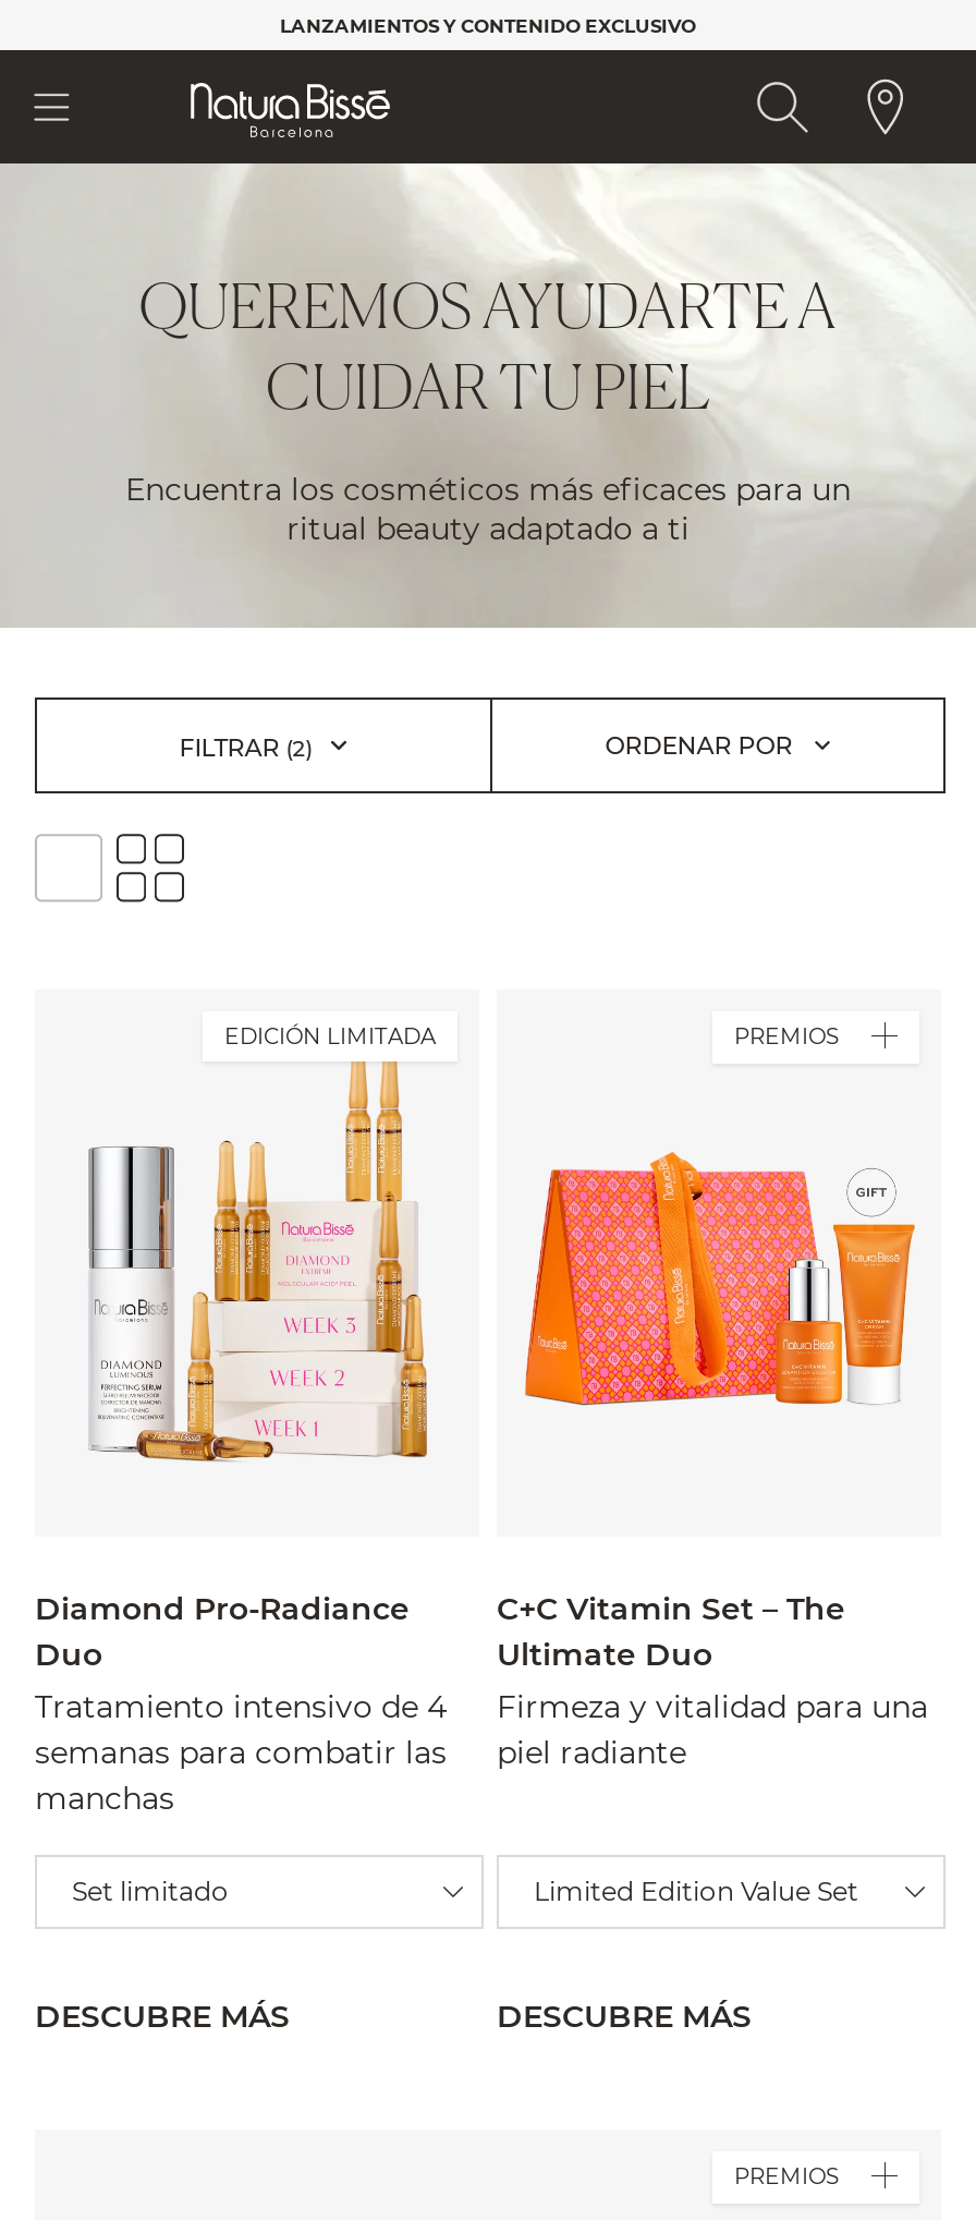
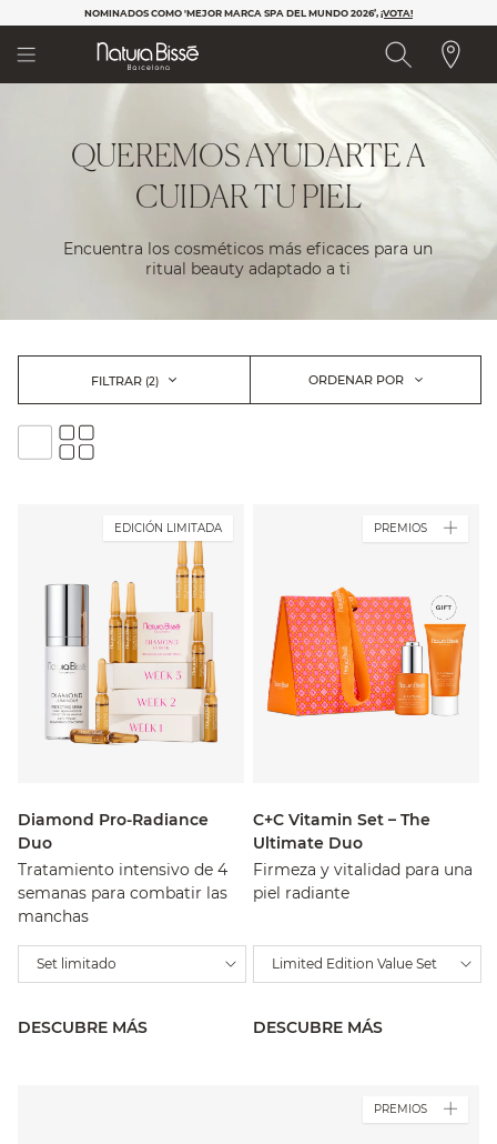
- LANZAMIENTOS Y CONTENIDO EXCLUSIVO
+ NOMINADOS COMO 'MEJOR MARCA SPA DEL MUNDO 2026’, ¡VOTA!
